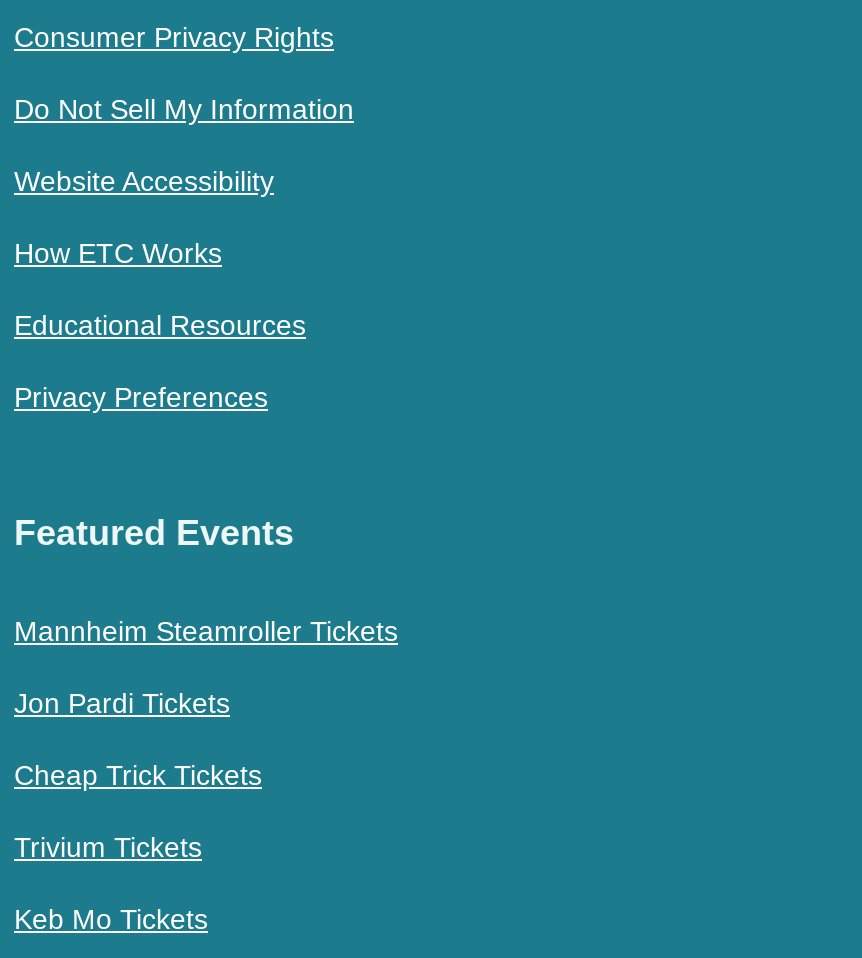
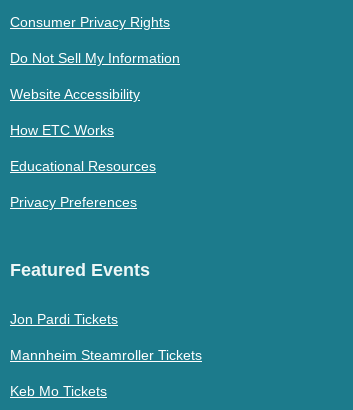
moved down: Mannheim Steamroller Tickets

- Cheap Trick Tickets
- Trivium Tickets
